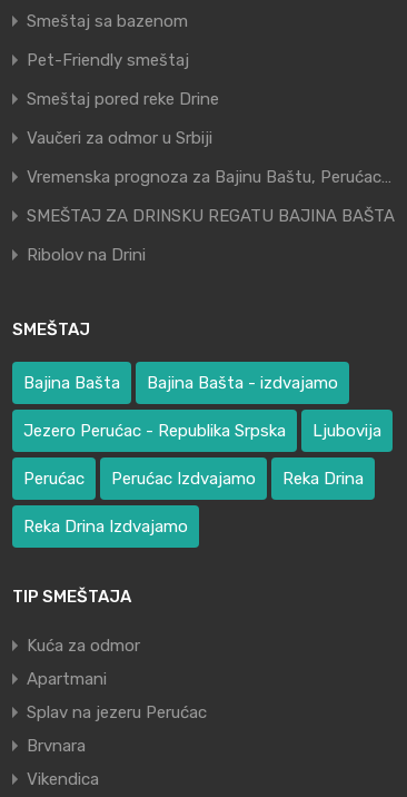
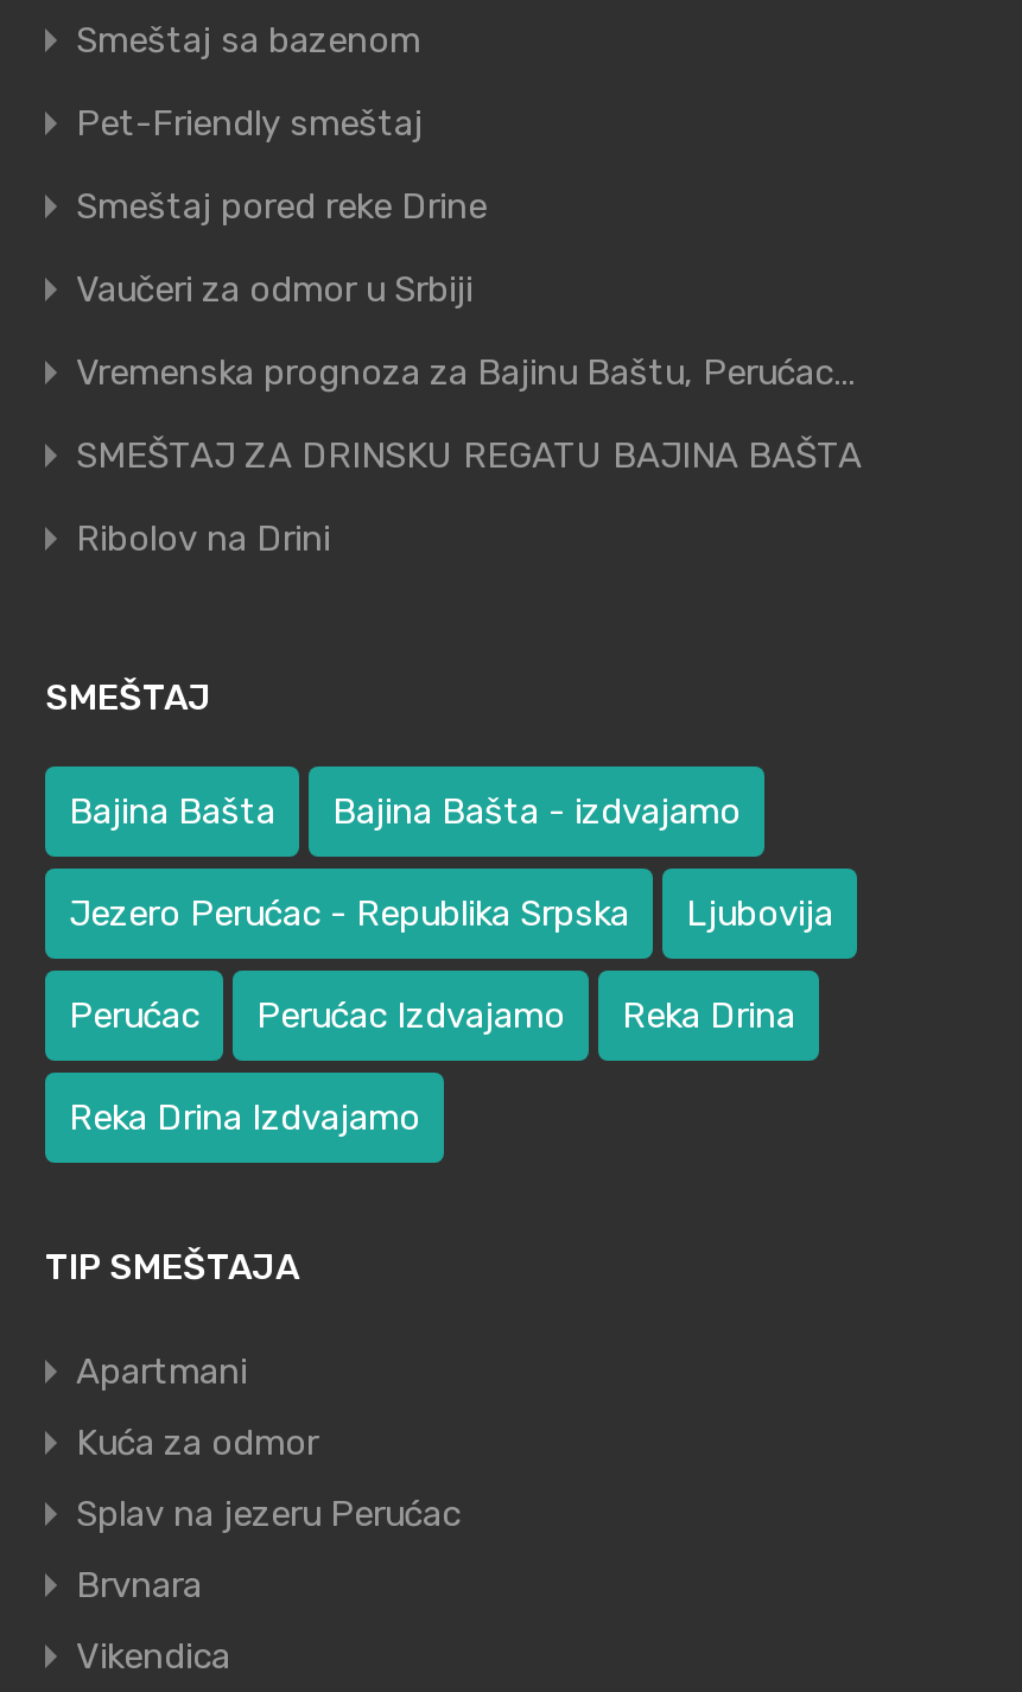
moved down: Kuća za odmor

moved up: Apartmani
